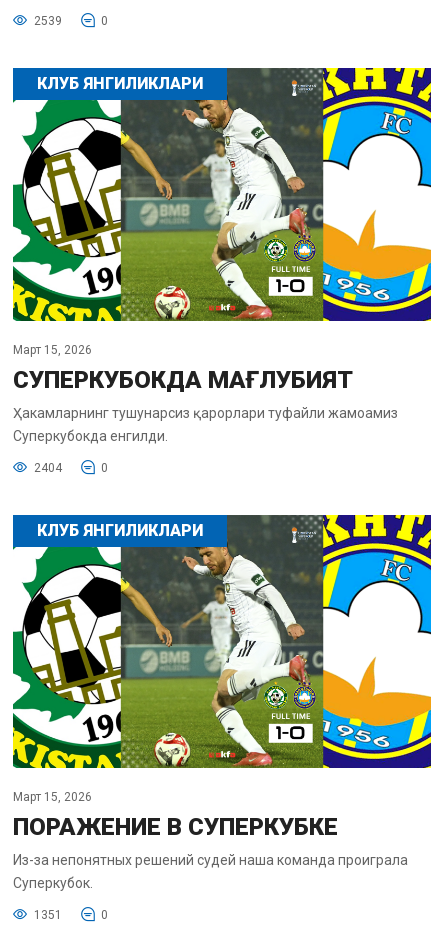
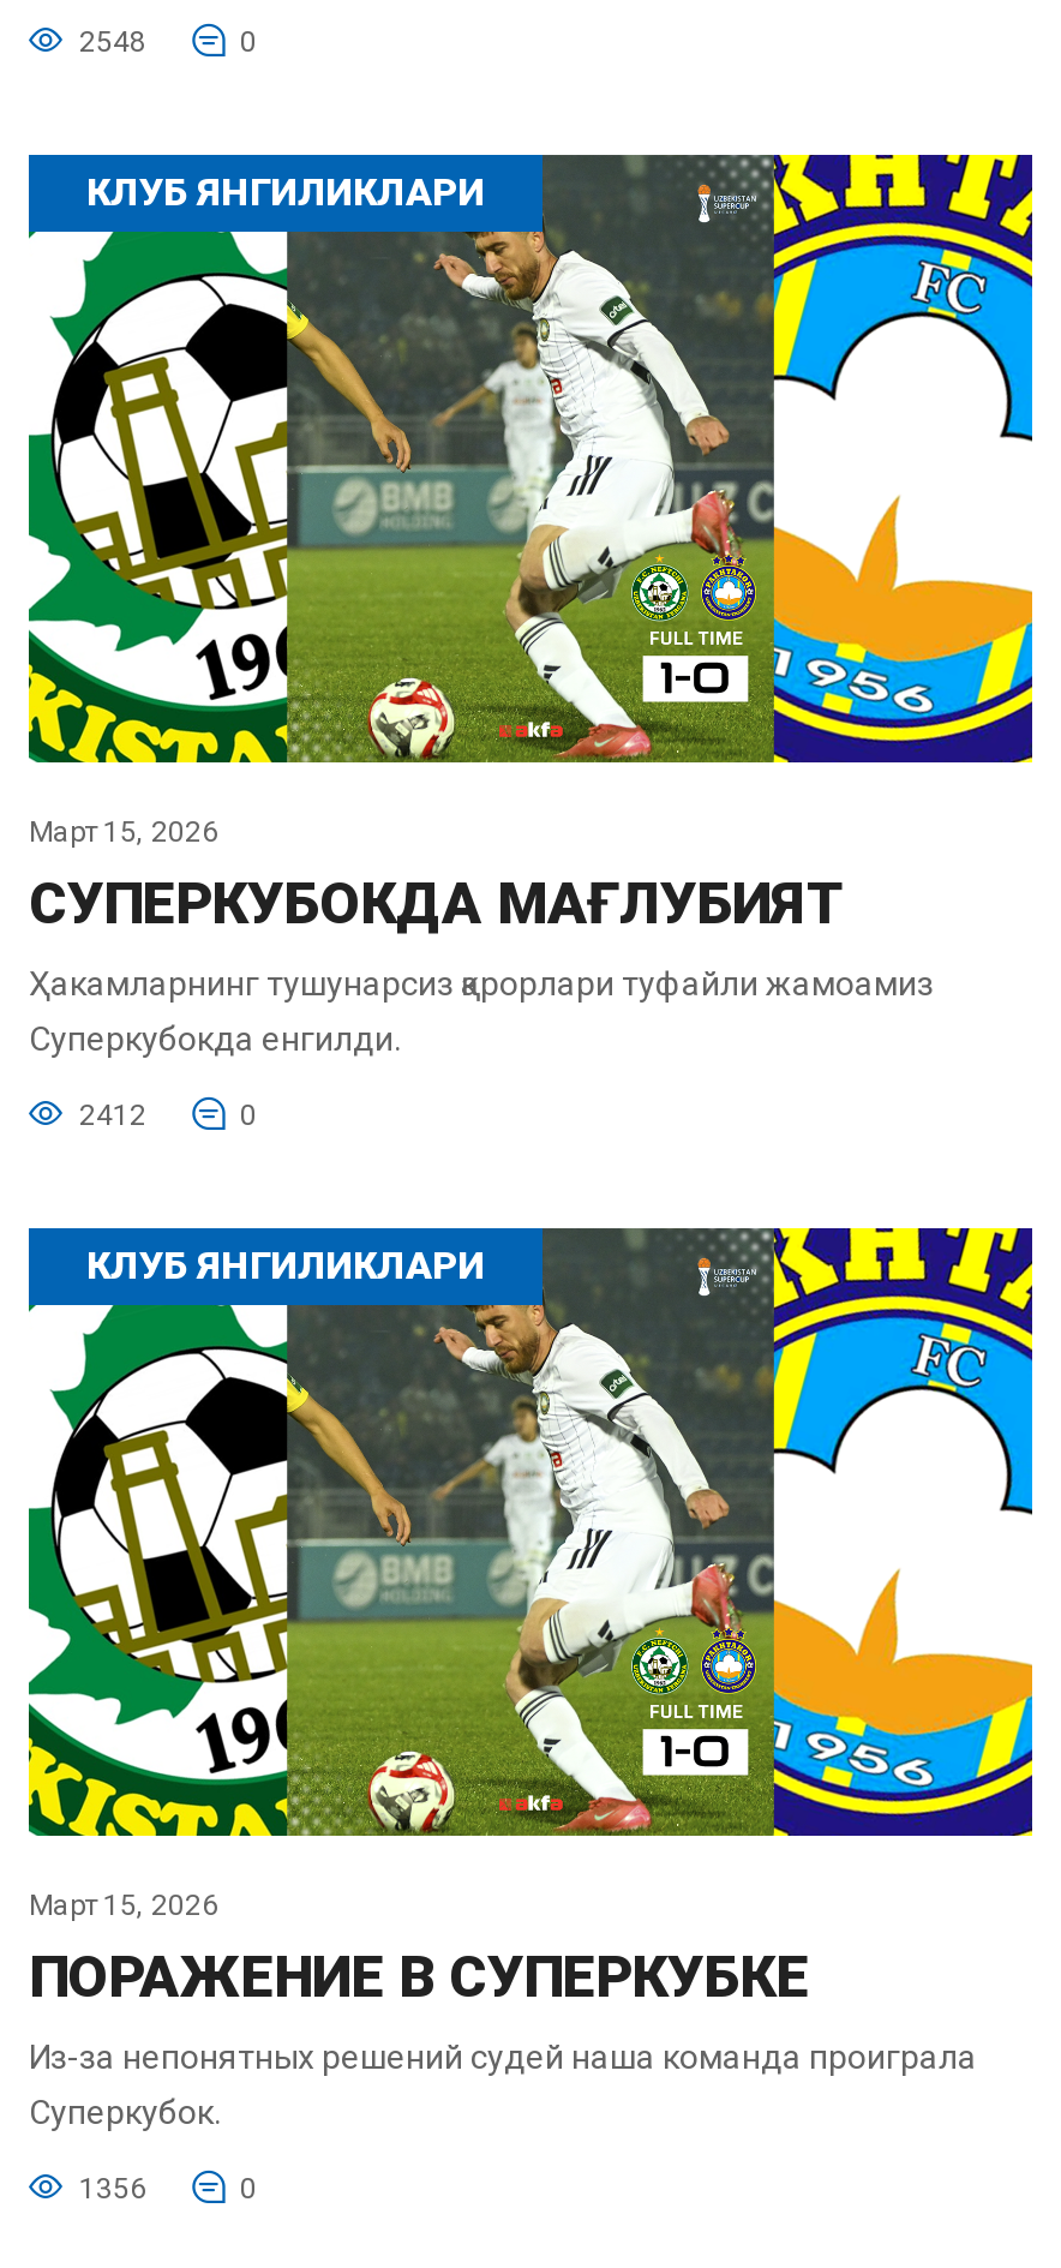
- 2539
+ 2548

- 2404
+ 2412

- 1351
+ 1356
